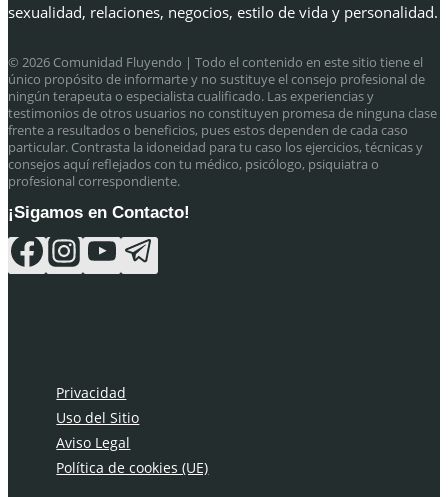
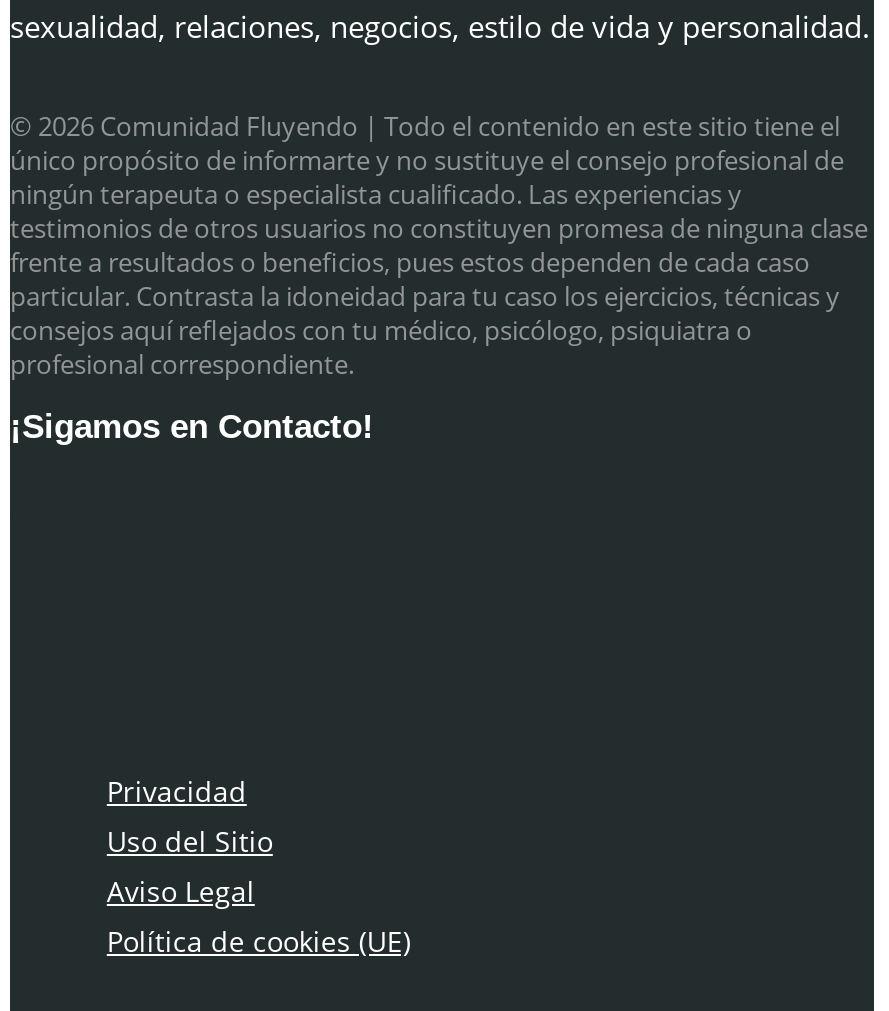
- [image]
